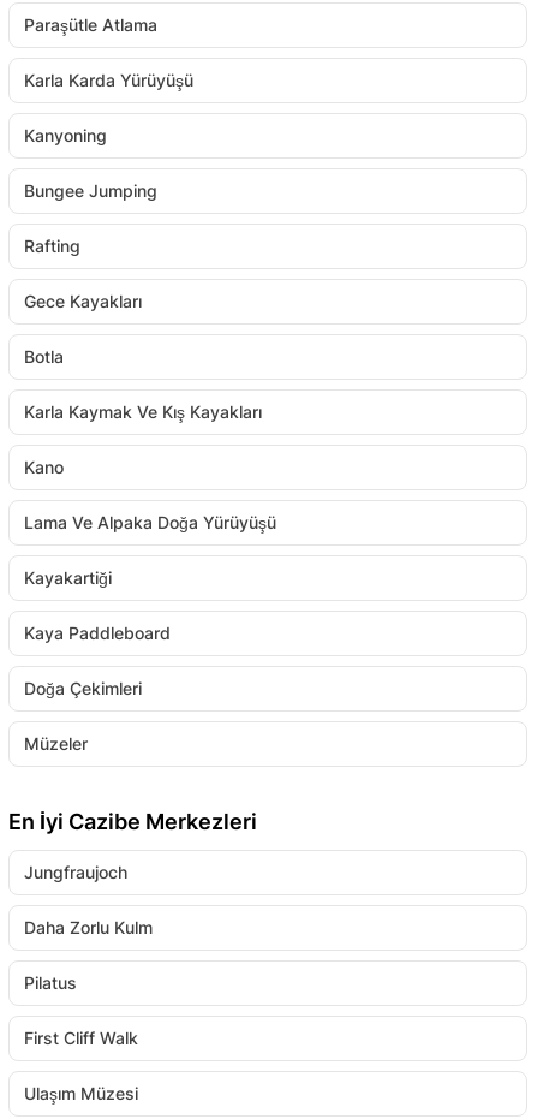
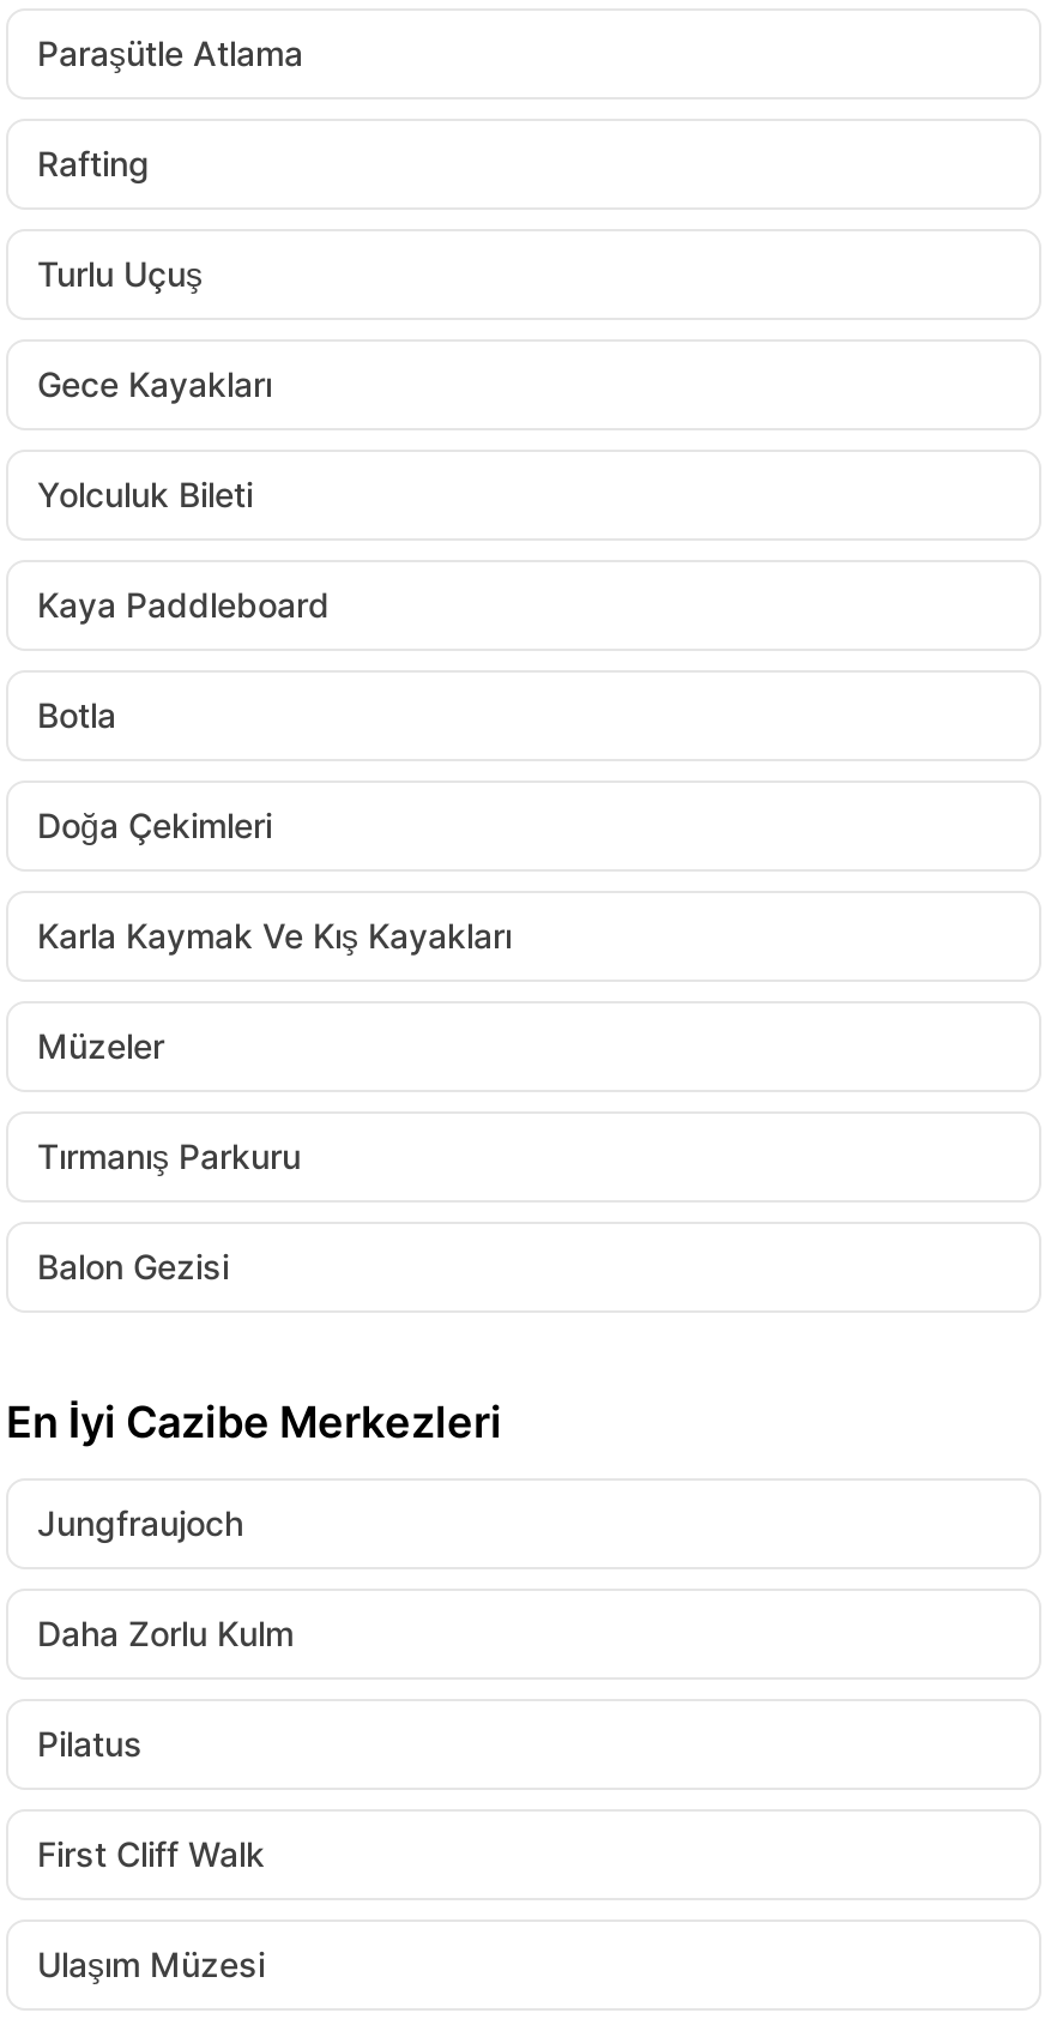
- Karla Karda Yürüyüşü
- Kanyoning
- Bungee Jumping

moved up: Rafting

+ Turlu Uçuş

+ Yolculuk Bileti

moved down: Karla Kaymak Ve Kış Kayakları

- Kano
- Lama Ve Alpaka Doğa Yürüyüşü
- Kayakartiği

moved up: Kaya Paddleboard

moved up: Doğa Çekimleri

moved up: Müzeler

+ Tırmanış Parkuru
+ Balon Gezisi
